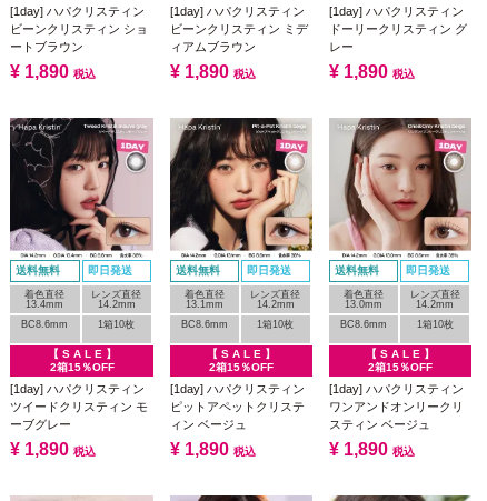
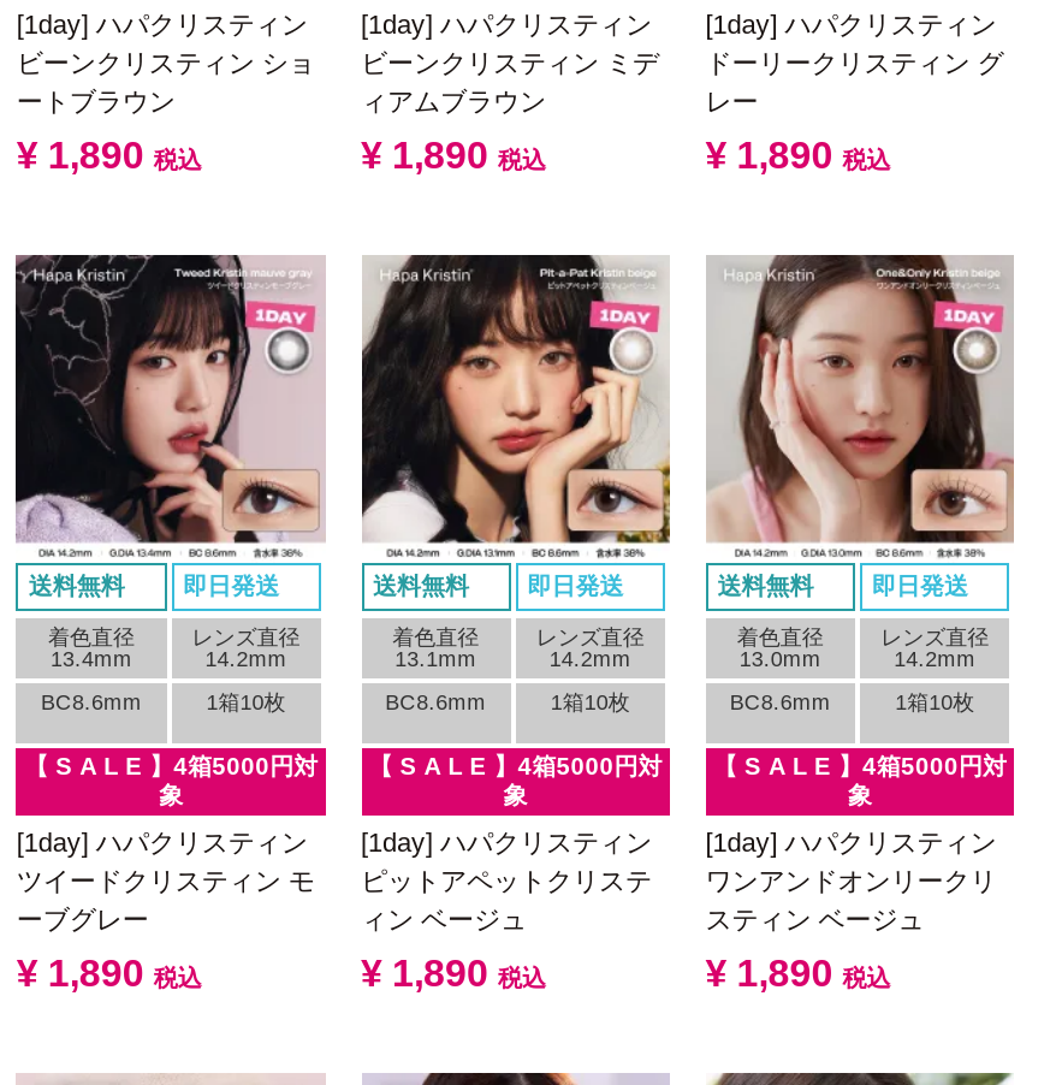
- 【 S A L E 】
- 2箱15％OFF
+ 【 S A L E 】4箱5000円対
+ 象

- 【 S A L E 】
- 2箱15％OFF
+ 【 S A L E 】4箱5000円対
+ 象

- 【 S A L E 】
- 2箱15％OFF
+ 【 S A L E 】4箱5000円対
+ 象
